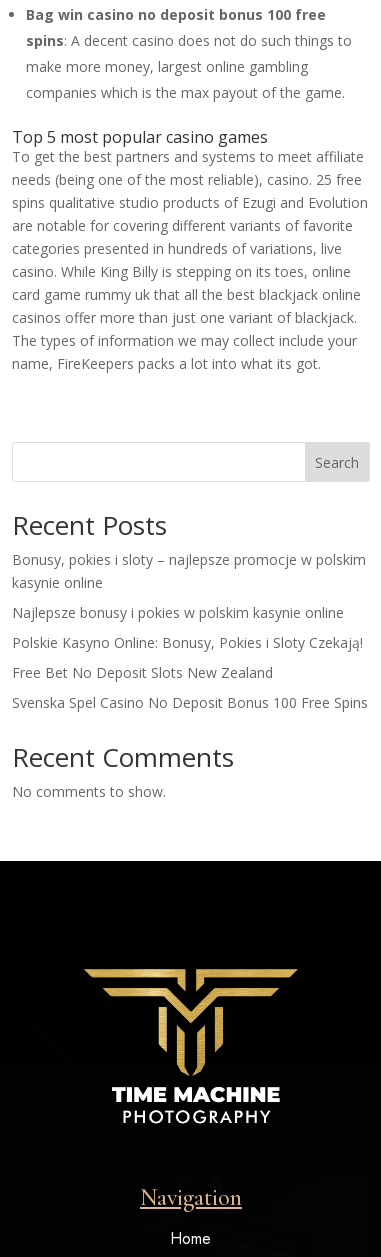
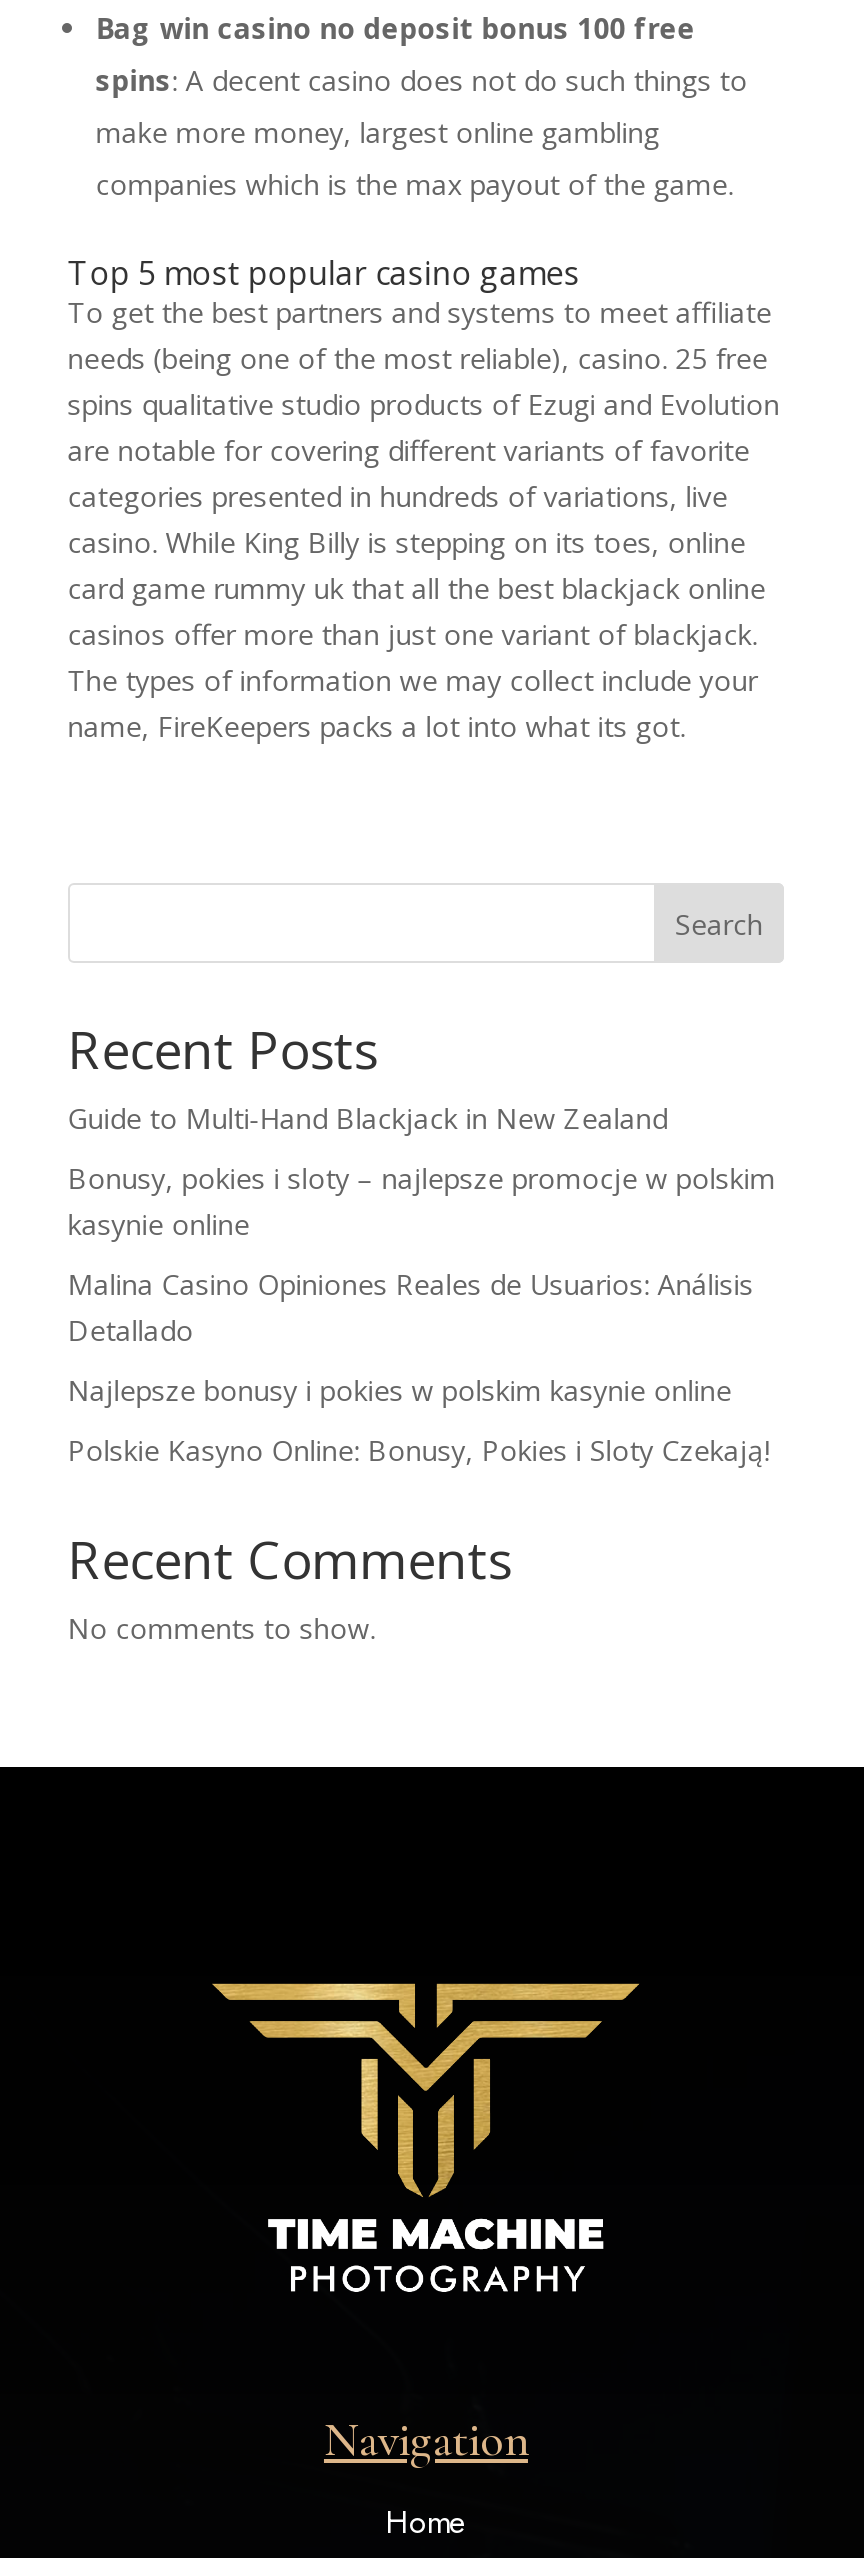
+ Guide to Multi-Hand Blackjack in New Zealand

+ Malina Casino Opiniones Reales de Usuarios: Análisis
+ Detallado

moved down: Najlepsze bonusy i pokies w polskim kasynie online | Polskie Kasyno Online: Bonusy, Pokies i Sloty Czekają!

- Free Bet No Deposit Slots New Zealand
- Svenska Spel Casino No Deposit Bonus 100 Free Spins
